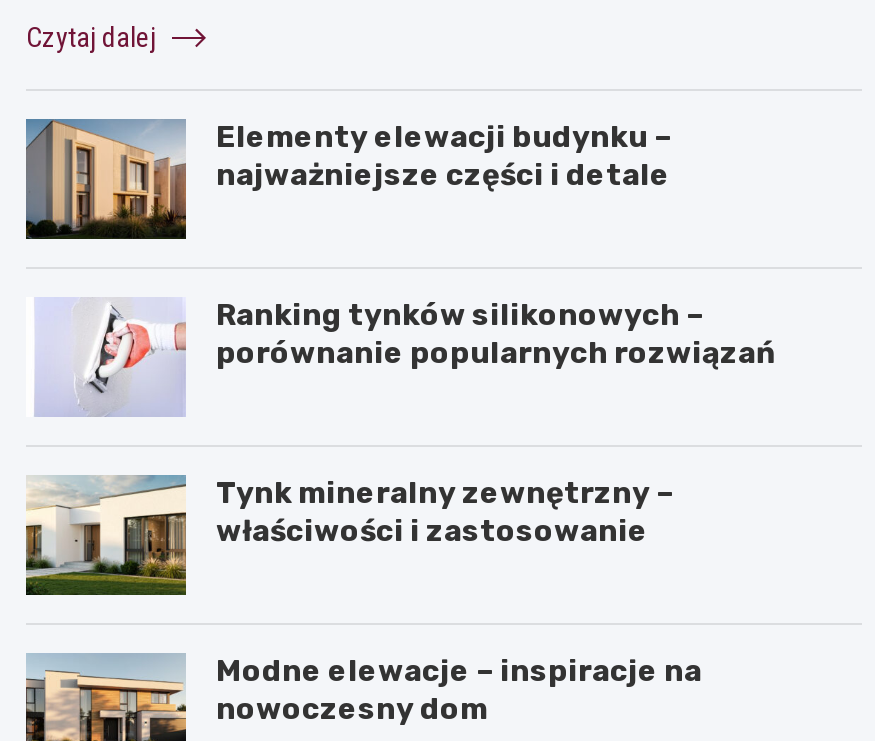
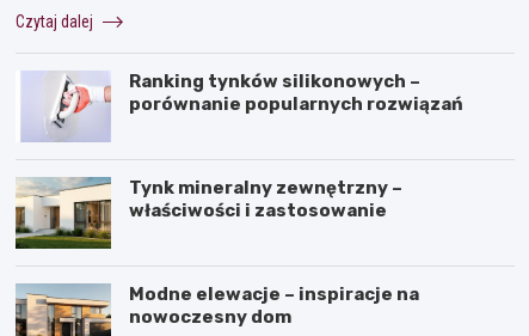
- [image]
- Elementy elewacji budynku –
- najważniejsze części i detale
